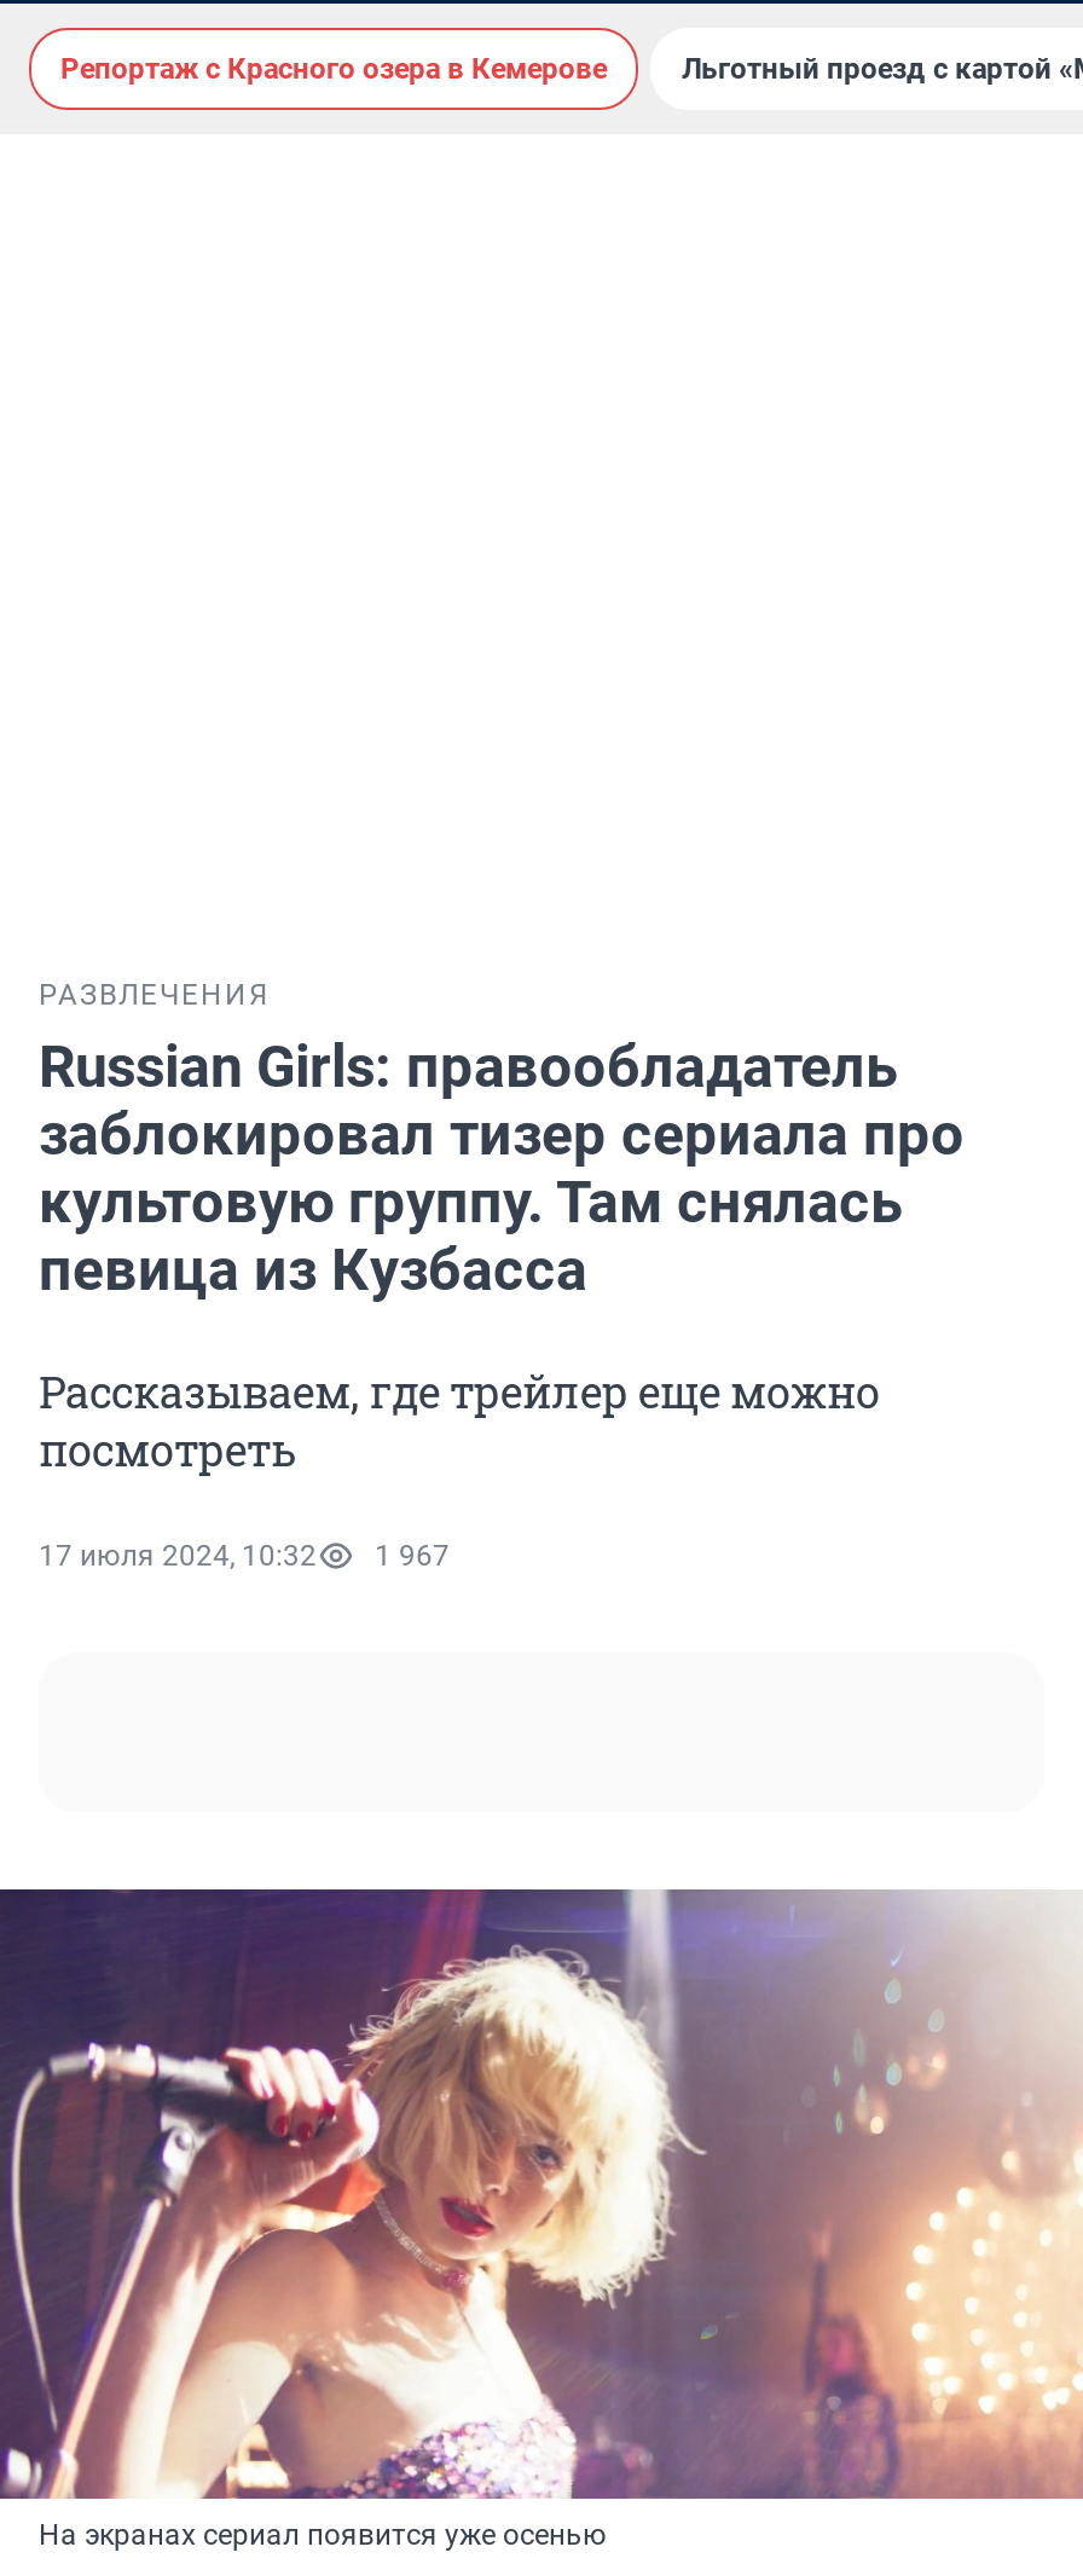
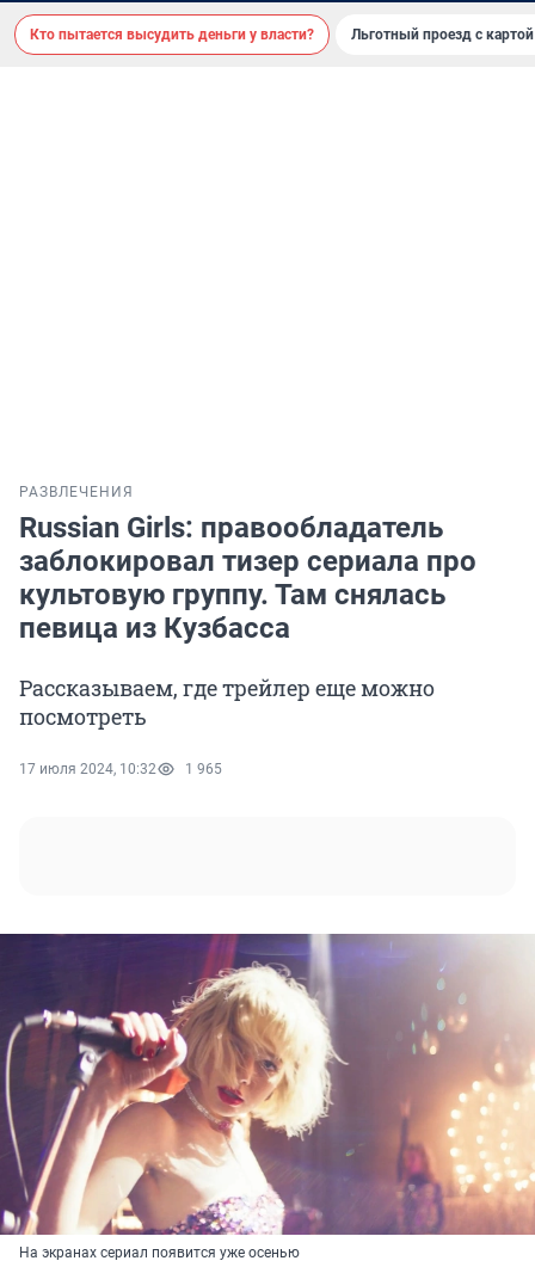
- Репортаж с Красного озера в Кемерове
+ Кто пытается высудить деньги у власти?

- 17 июля 2024, 10:32 1 967
+ 17 июля 2024, 10:32 1 965
